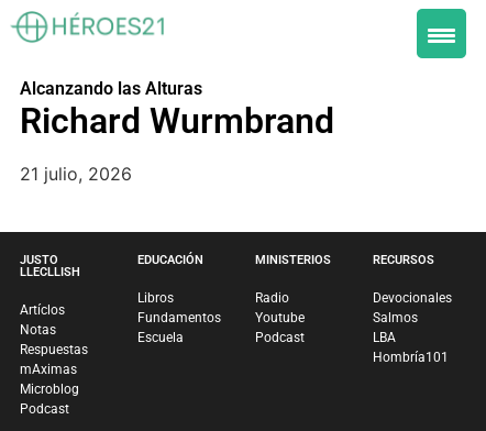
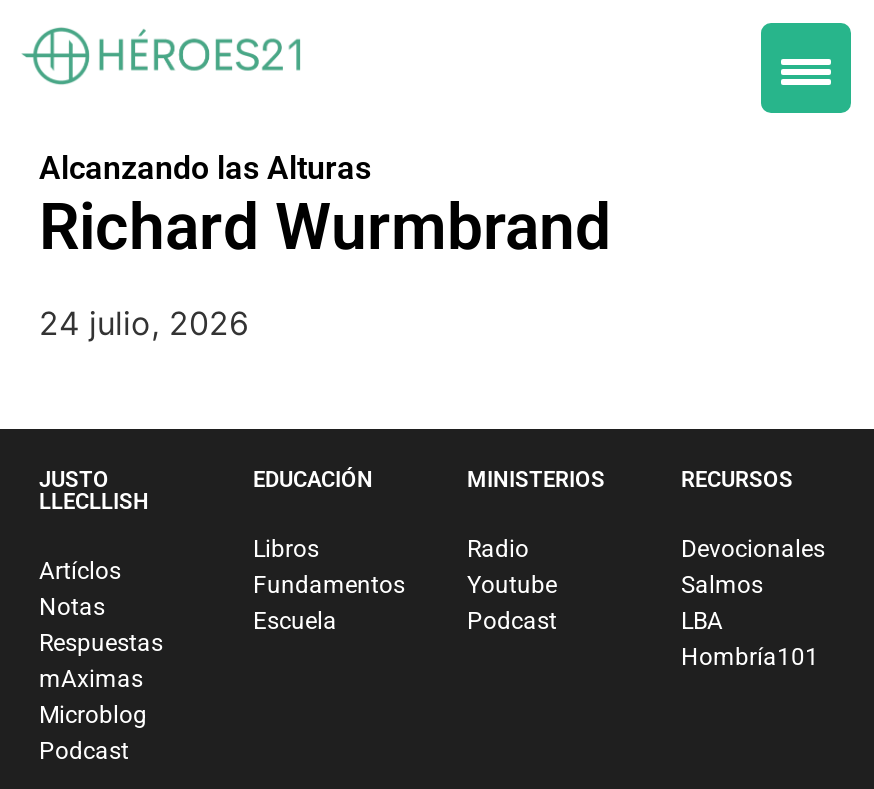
- 21 julio, 2026
+ 24 julio, 2026
